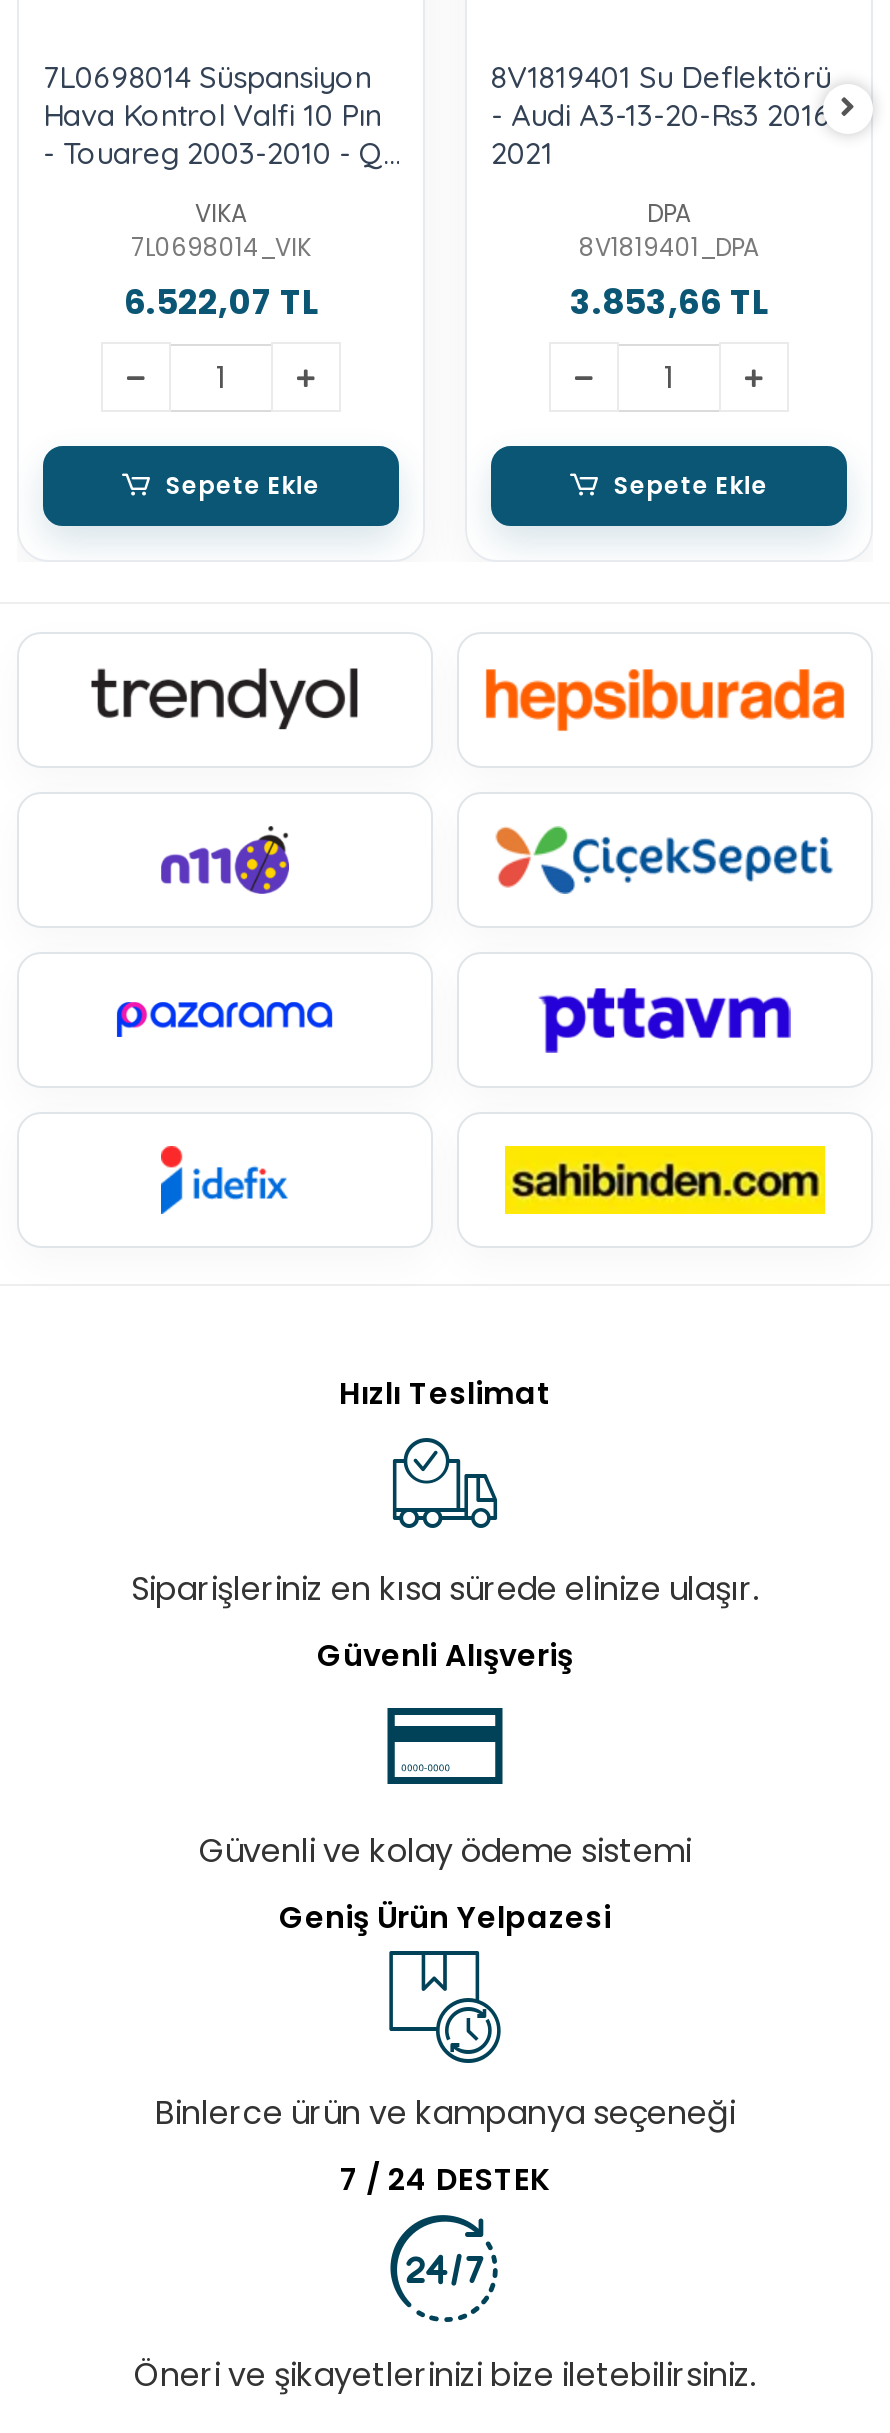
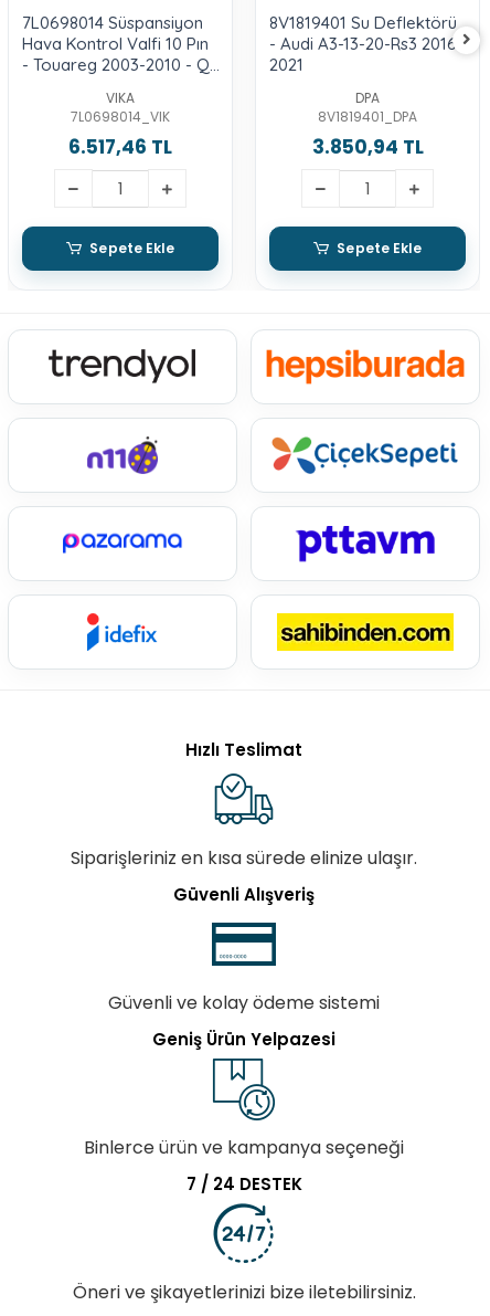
- 6.522,07 TL
+ 6.517,46 TL

- 3.853,66 TL
+ 3.850,94 TL
